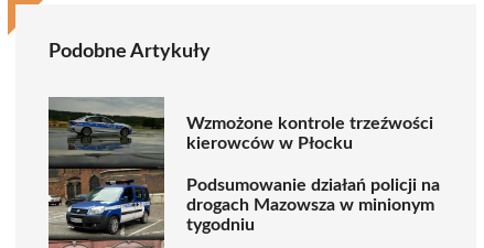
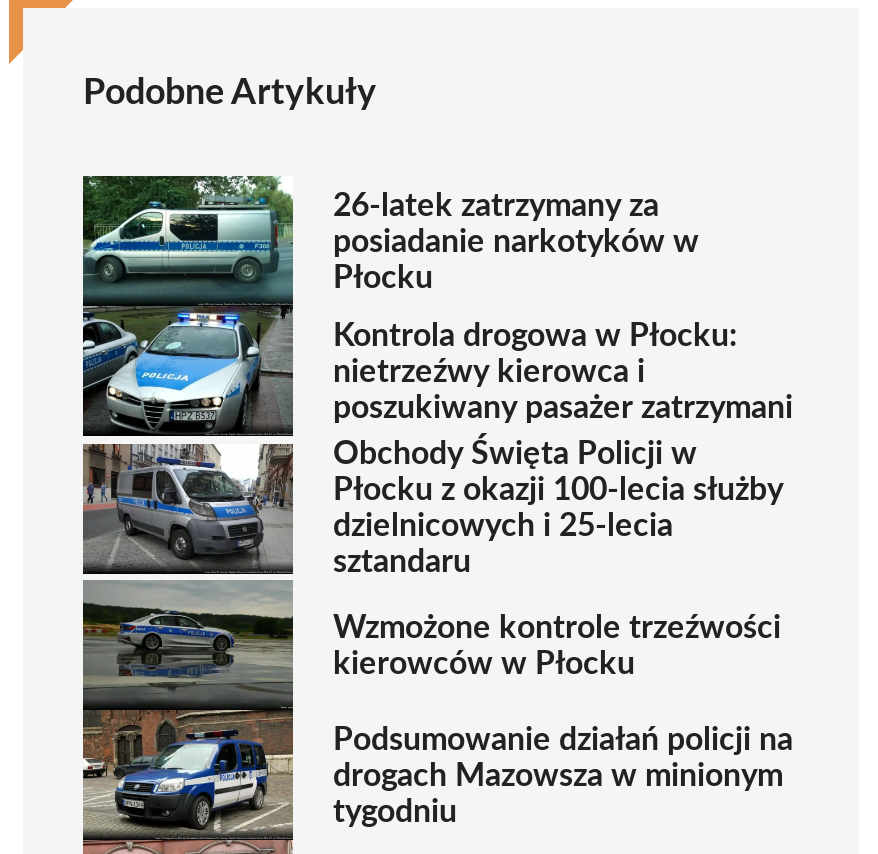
+ [image]
+ 26-latek zatrzymany za
+ posiadanie narkotyków w
+ Płocku
+ Kontrola drogowa w Płocku:
+ nietrzeźwy kierowca i
+ poszukiwany pasażer zatrzymani
+ Obchody Święta Policji w
+ Płocku z okazji 100-lecia służby
+ dzielnicowych i 25-lecia
+ sztandaru
